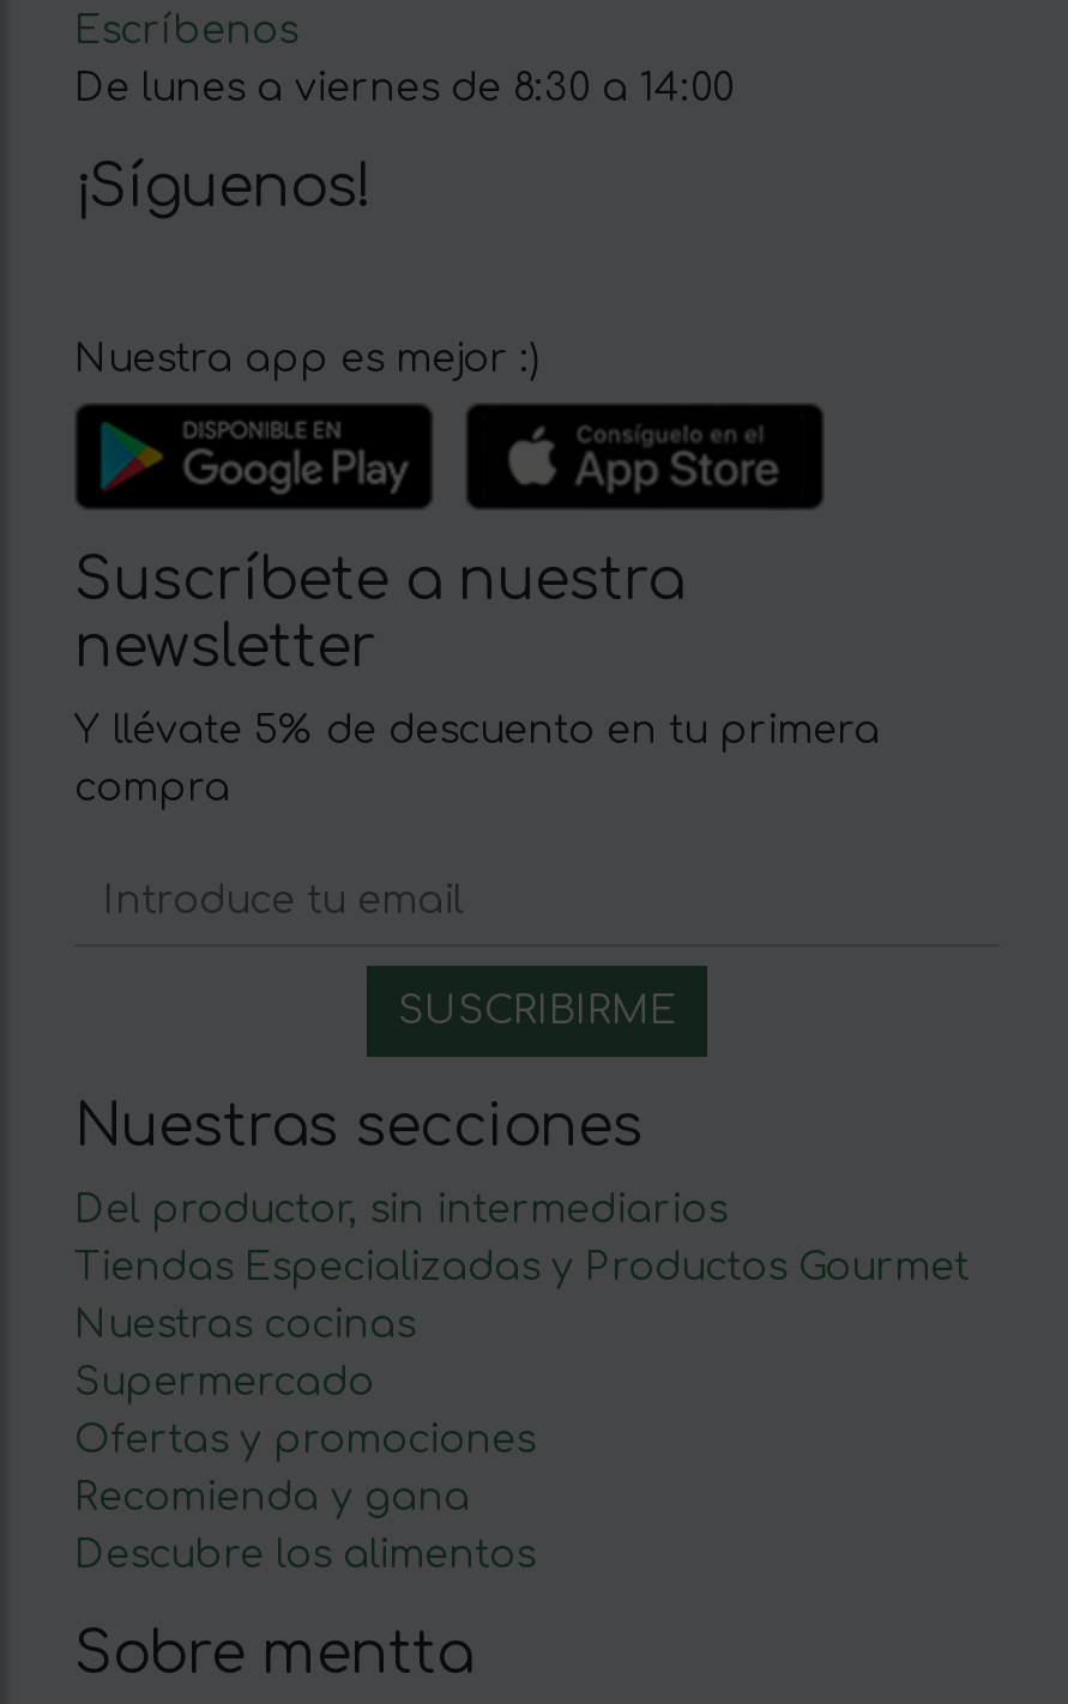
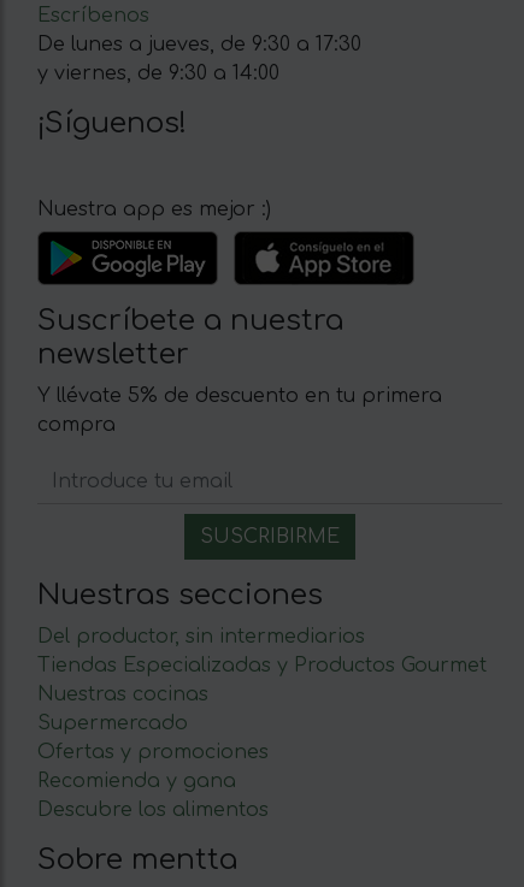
- De lunes a viernes de 8:30 a 14:00
+ De lunes a jueves, de 9:30 a 17:30
+ y viernes, de 9:30 a 14:00
